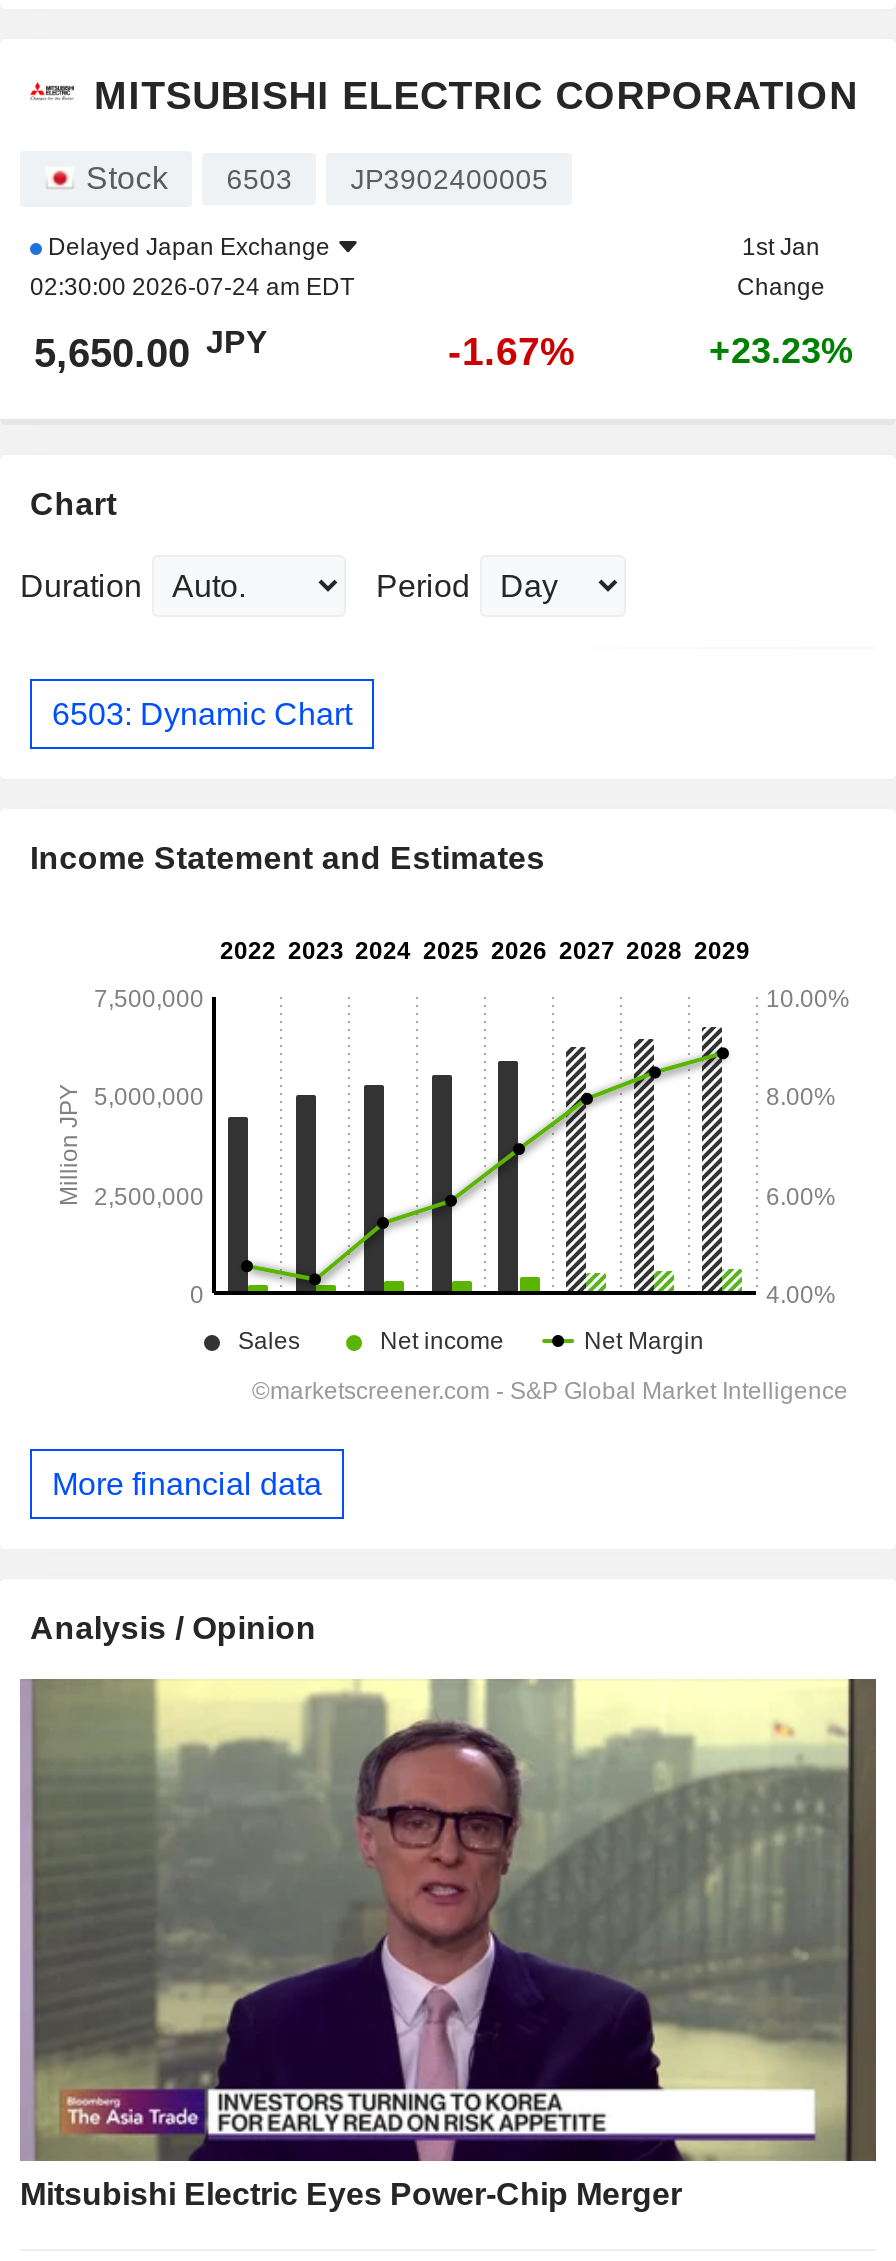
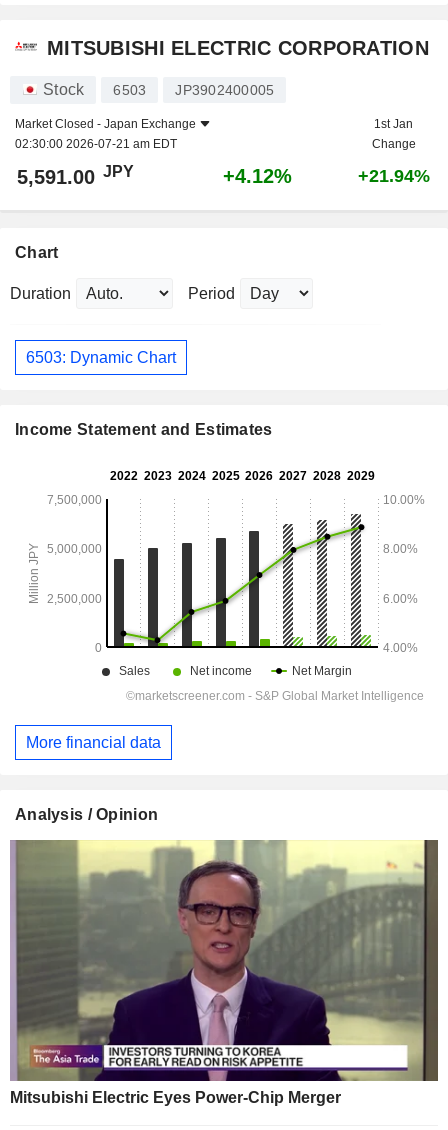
- Delayed Japan Exchange
- 02:30:00 2026-07-24 am EDT
+ Market Closed - Japan Exchange
+ 02:30:00 2026-07-21 am EDT

- 5,650.00 JPY
+ 5,591.00 JPY

- -1.67%
+ +4.12%

- +23.23%
+ +21.94%
